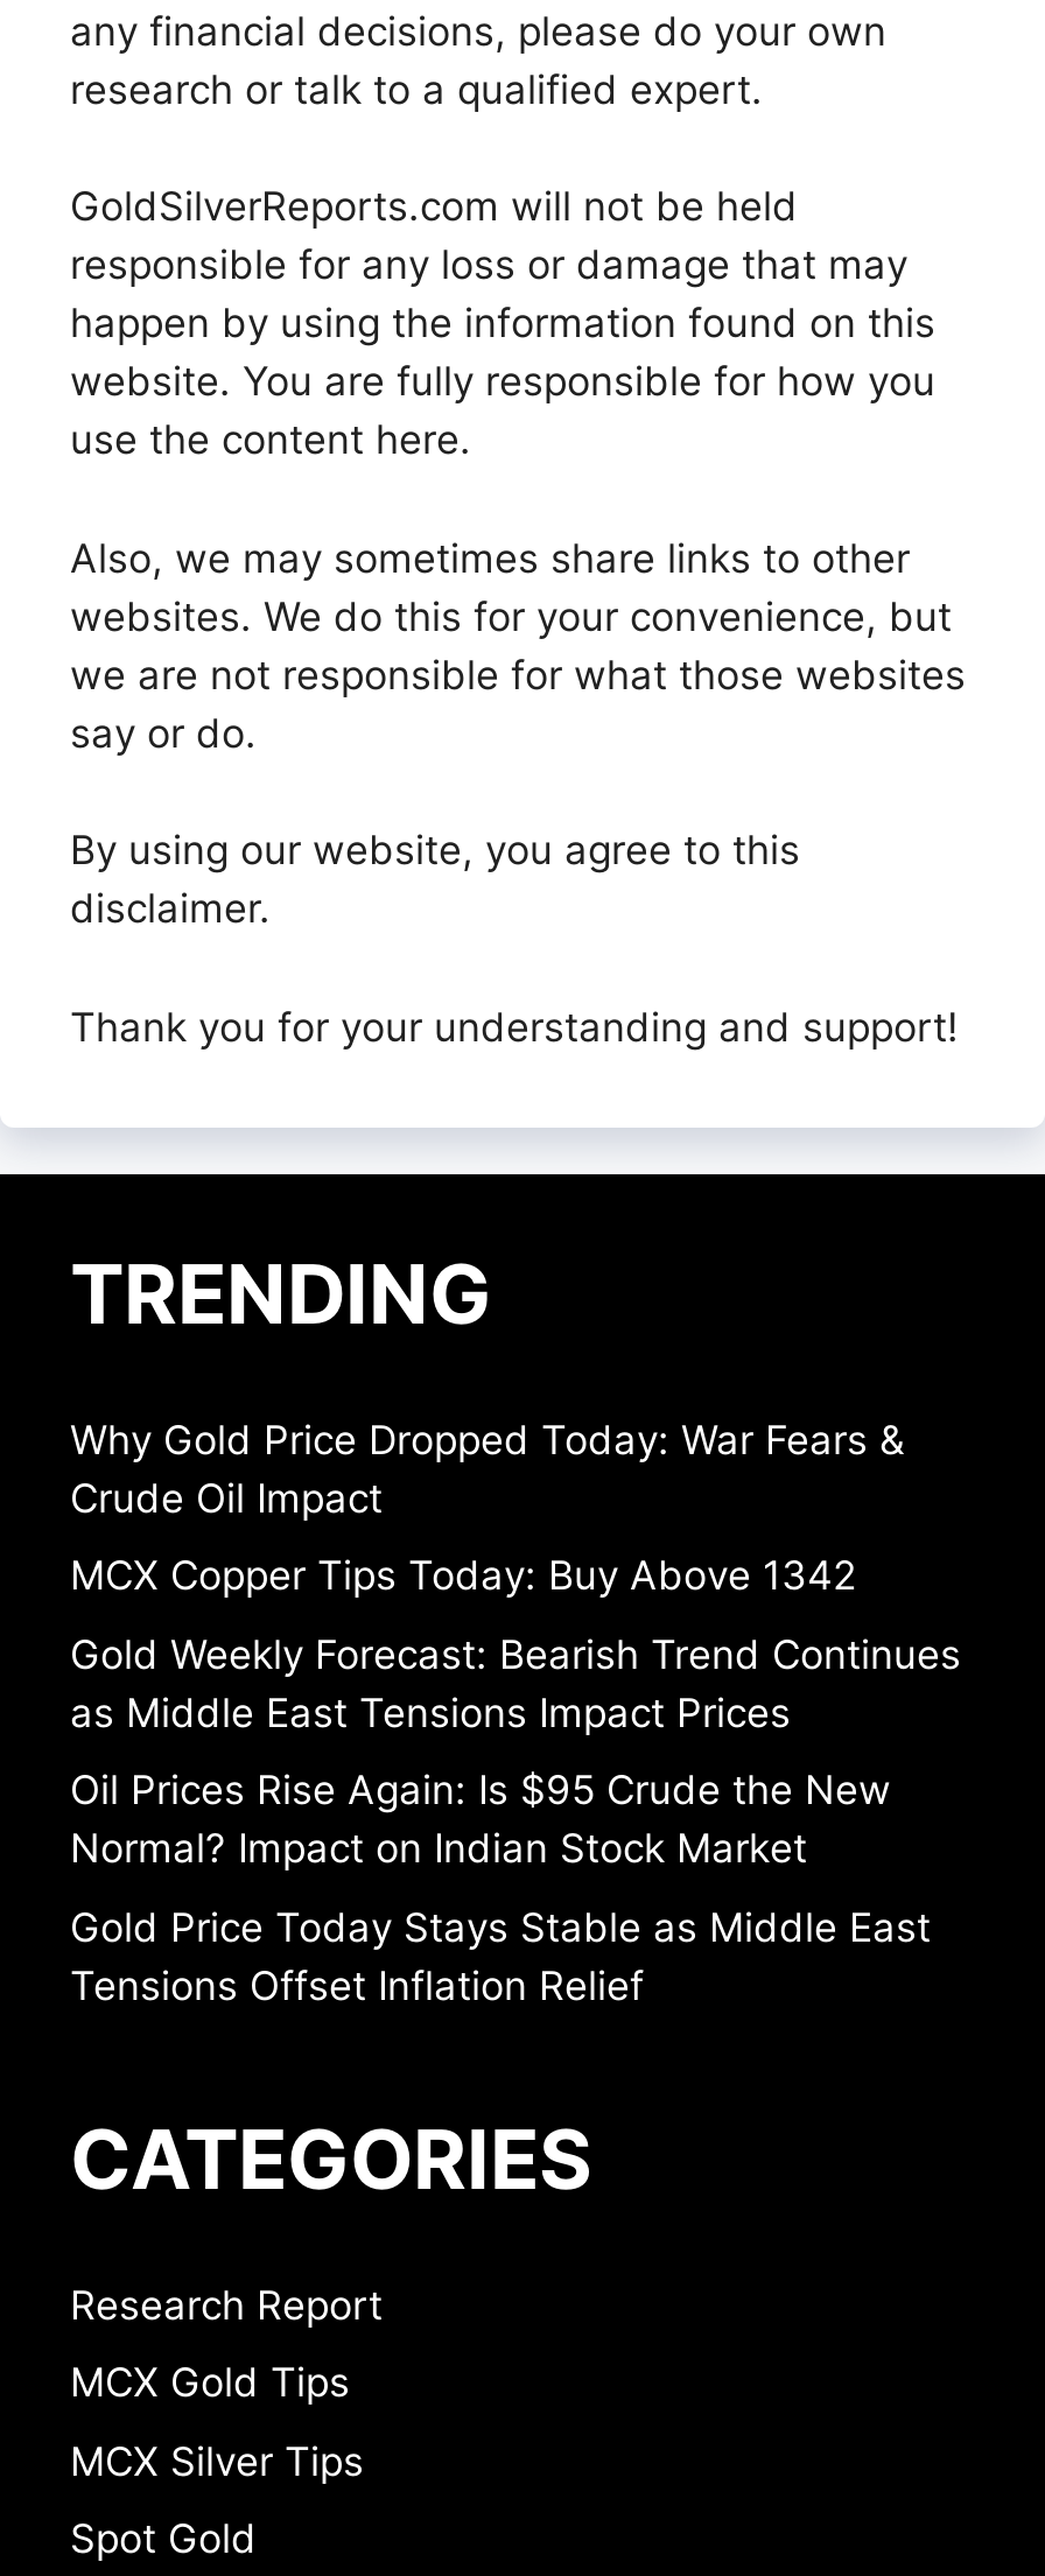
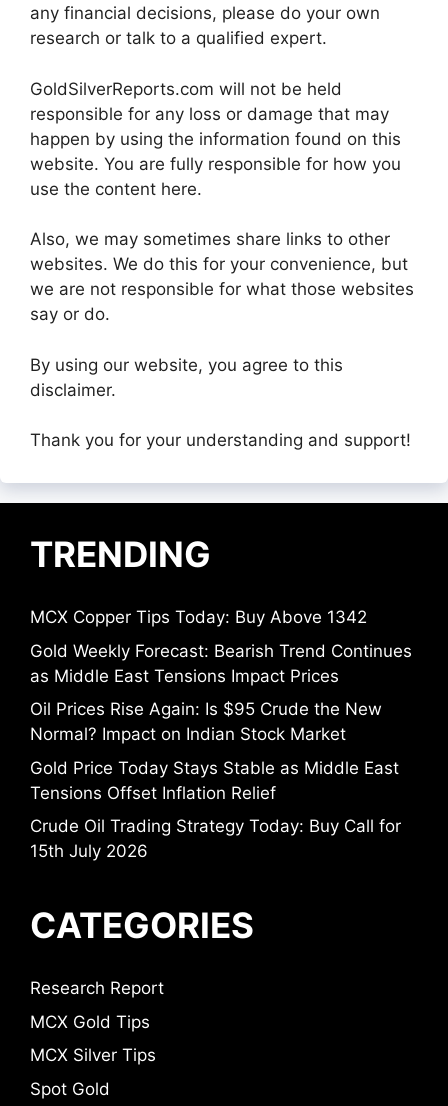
- Why Gold Price Dropped Today: War Fears &
- Crude Oil Impact

moved up: MCX Copper Tips Today: Buy Above 1342 | Gold Weekly Forecast: Bearish Trend Continues | as Middle East Tensions Impact Prices | Oil Prices Rise Again: Is $95 Crude the New | Normal? Impact on Indian Stock Market | Gold Price Today Stays Stable as Middle East | Tensions Offset Inflation Relief

+ Crude Oil Trading Strategy Today: Buy Call for
+ 15th July 2026
